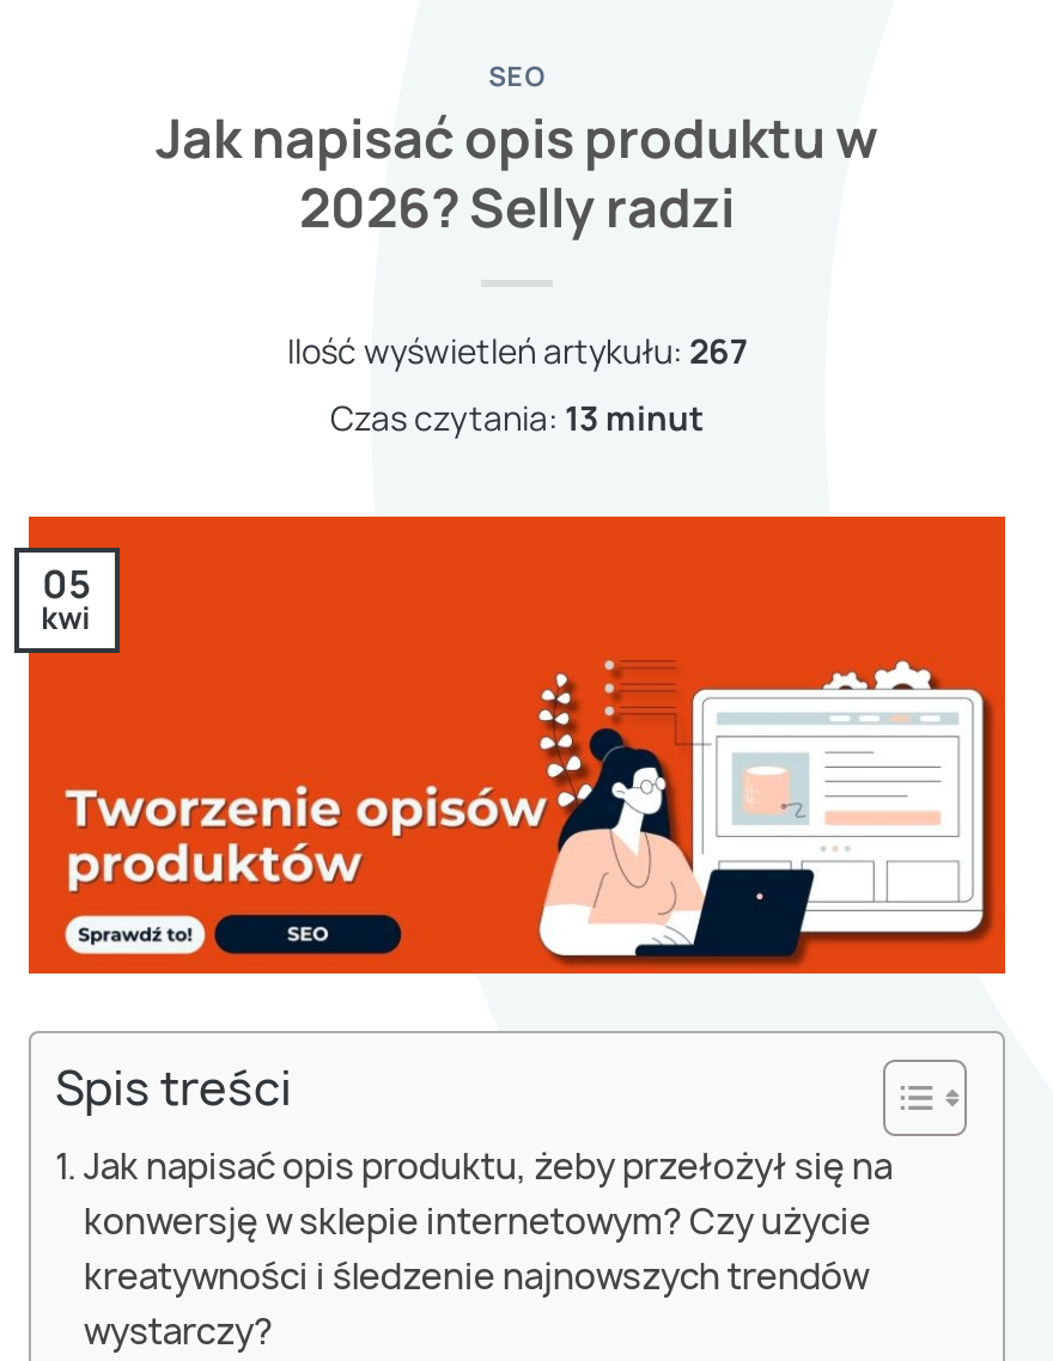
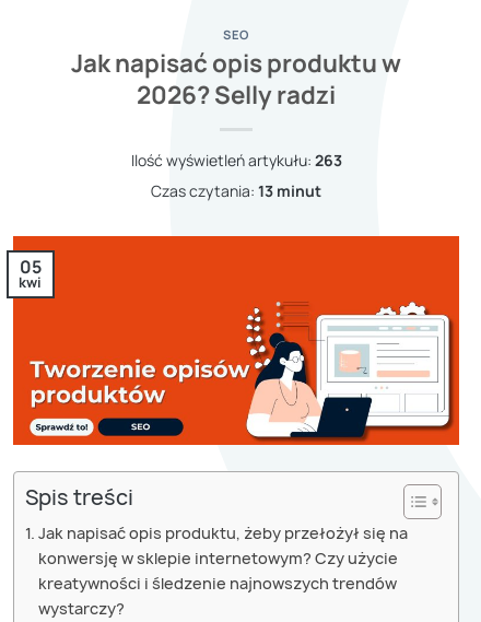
- Ilość wyświetleń artykułu: 267
+ Ilość wyświetleń artykułu: 263
